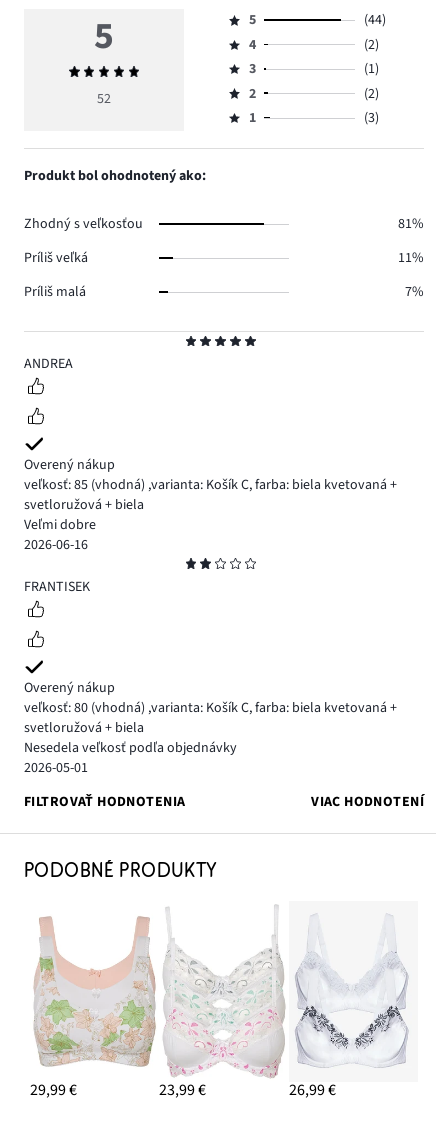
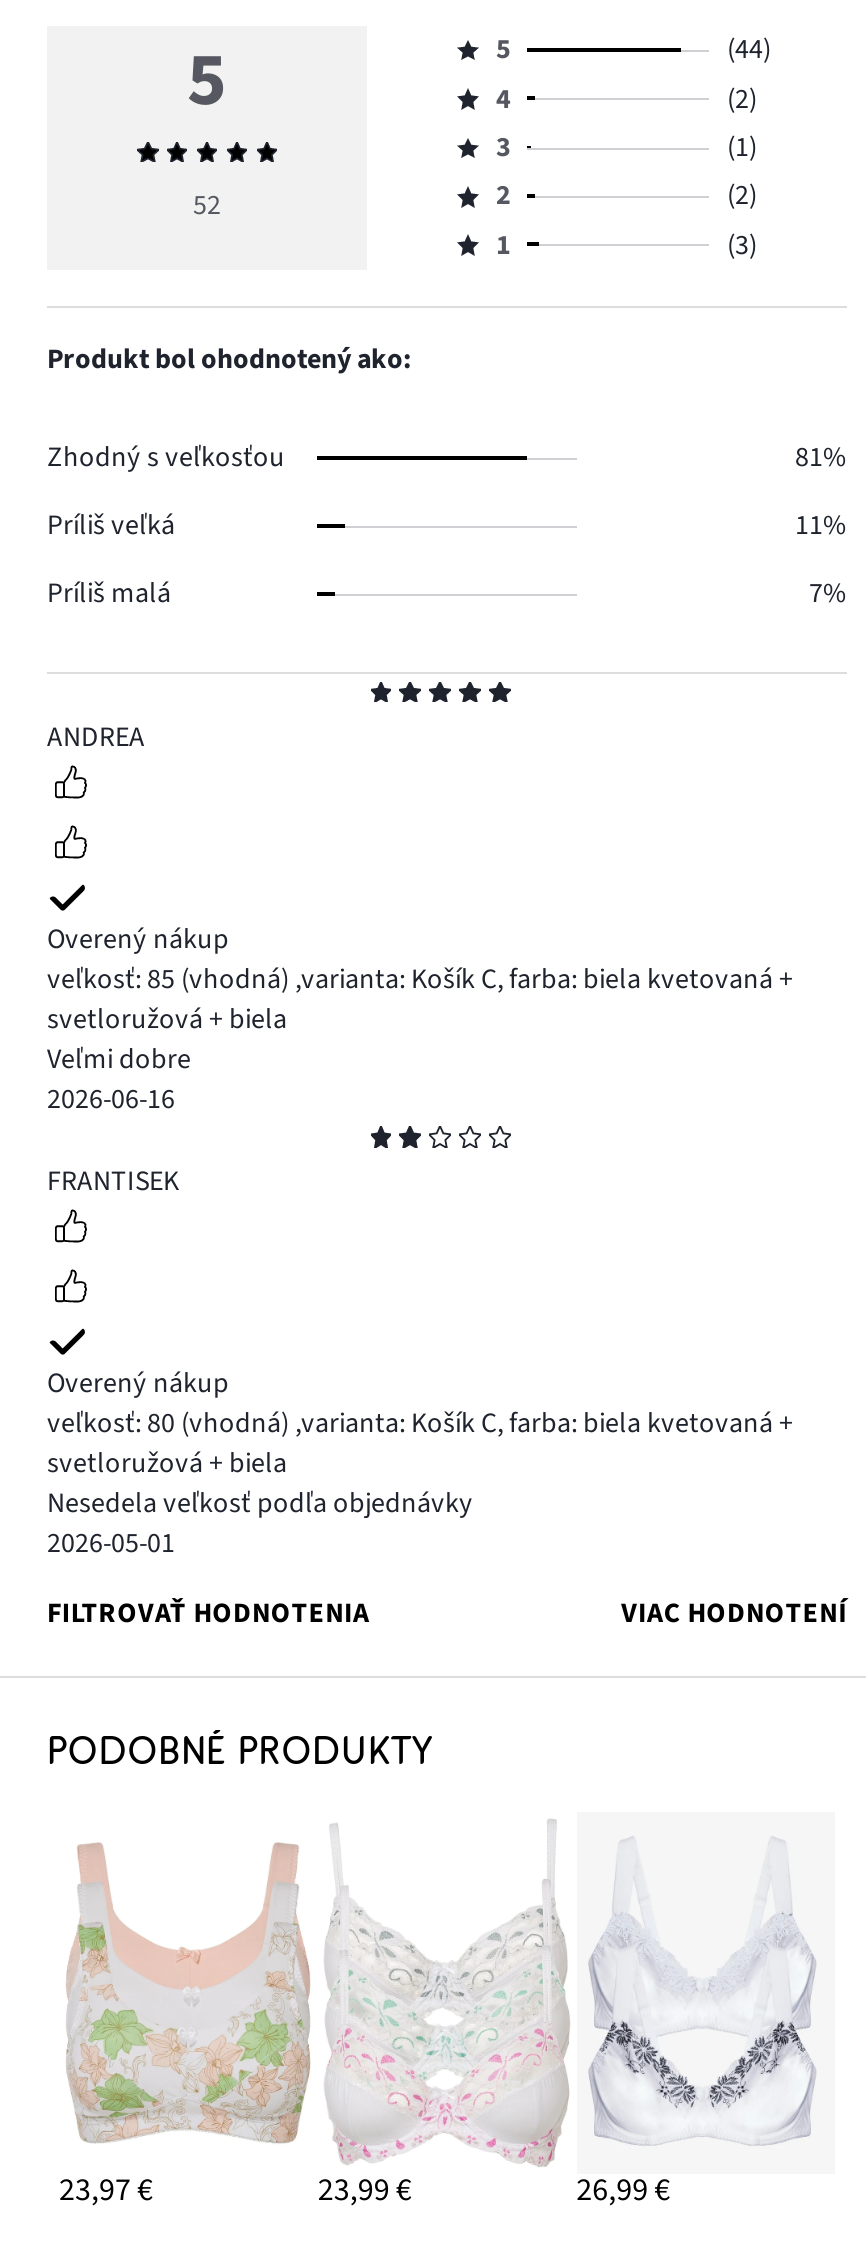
- 29,99 €
+ 23,97 €
